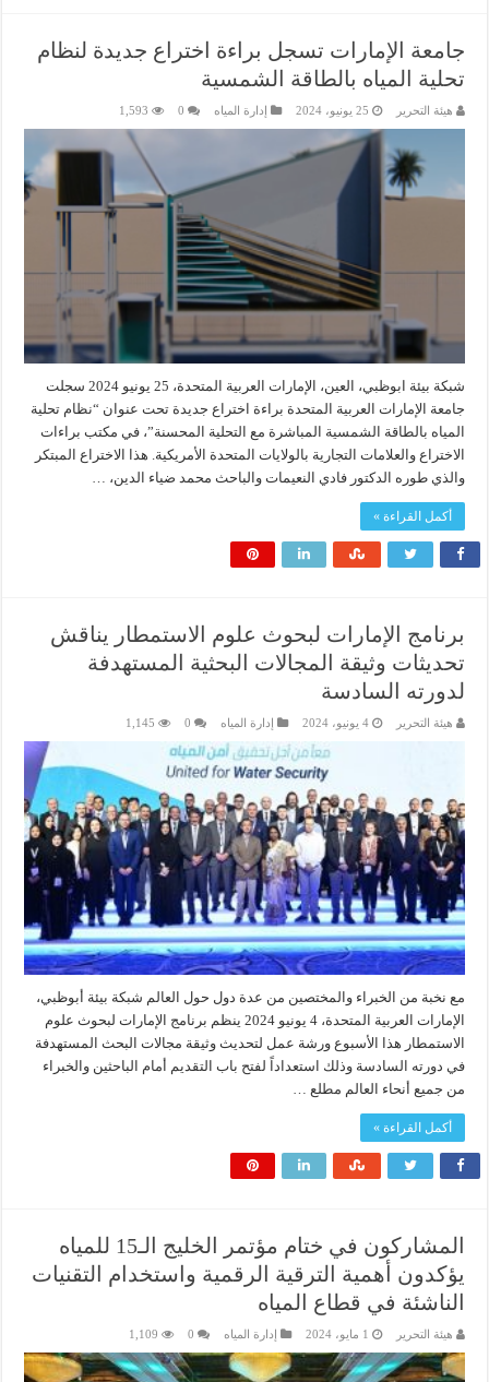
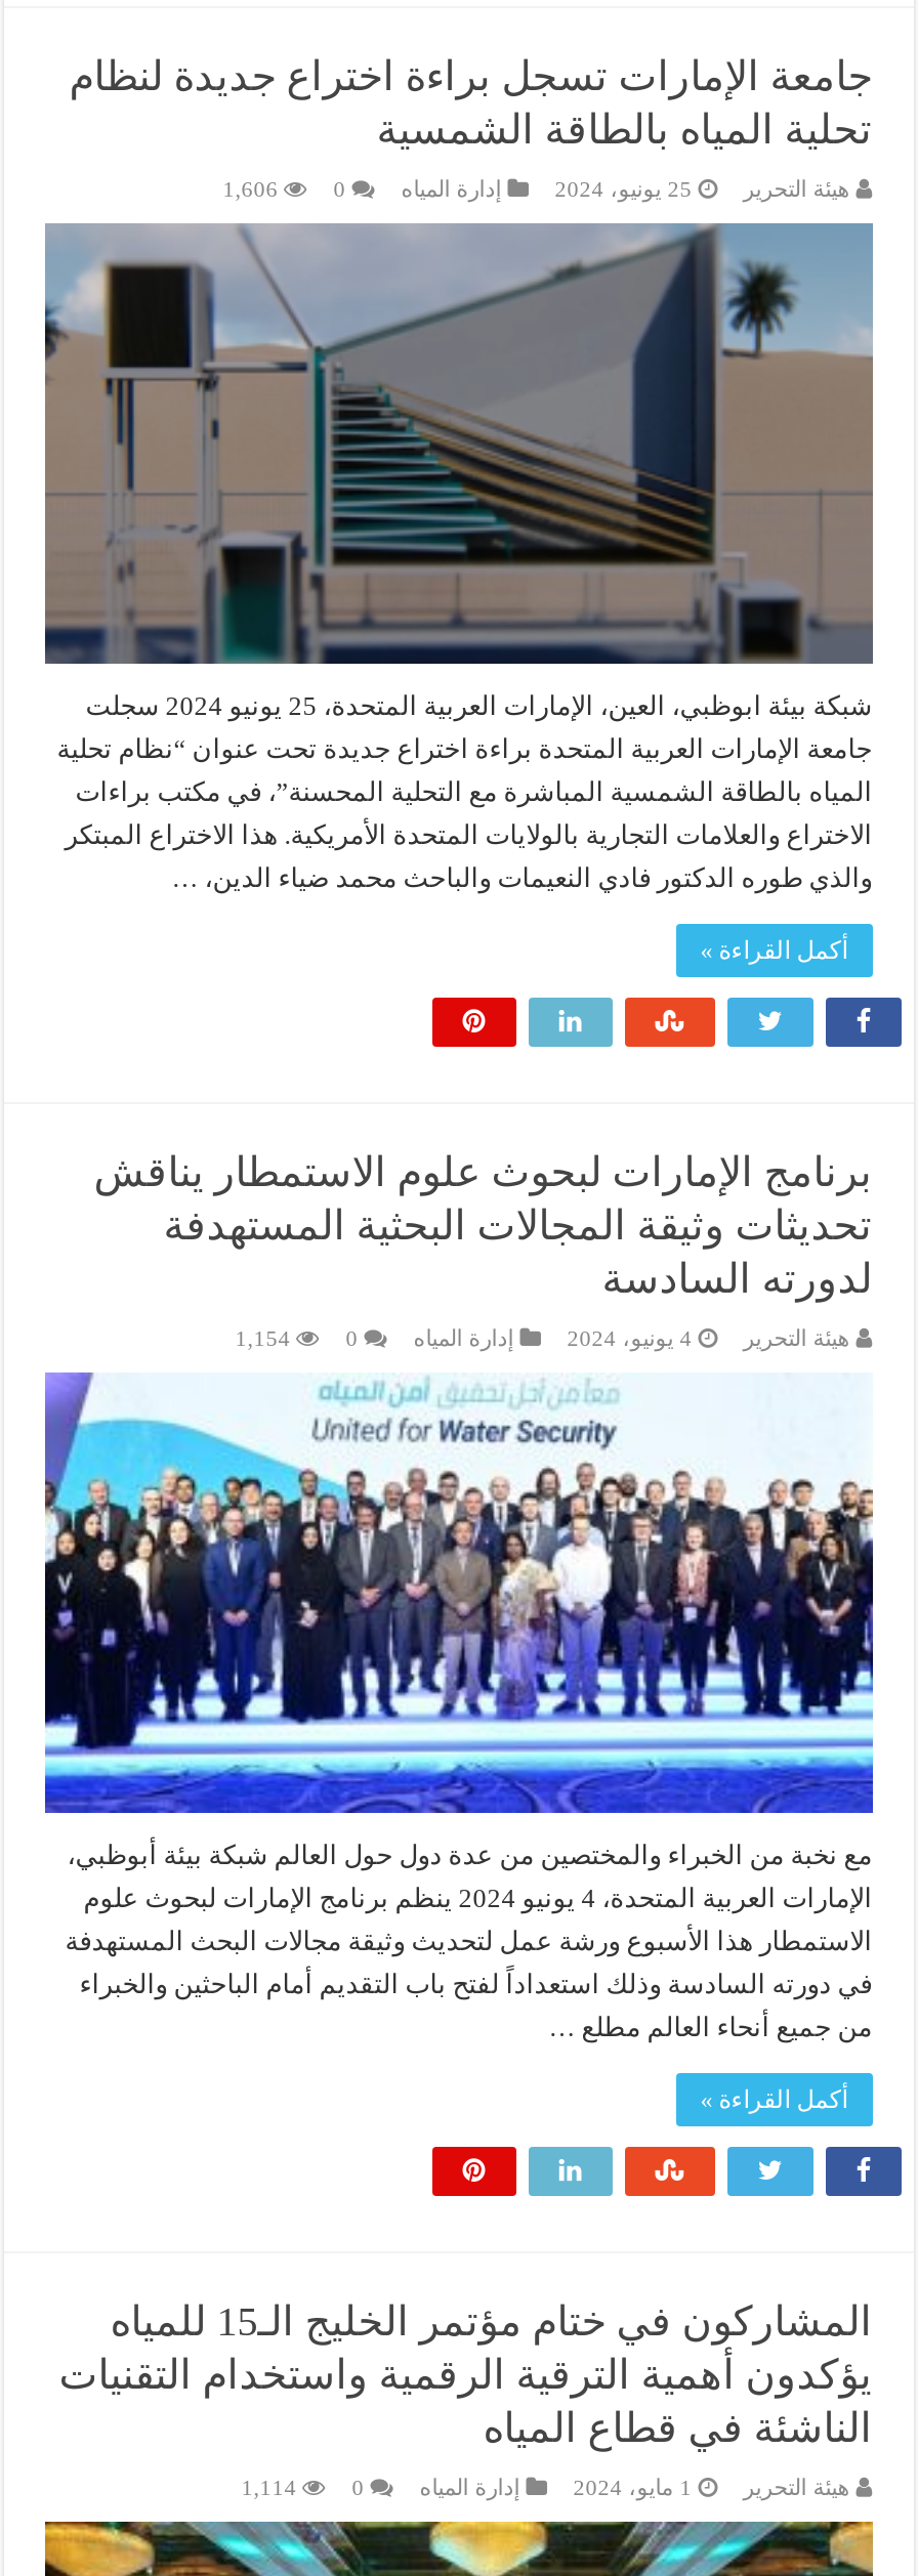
- 1,593
+ 1,606

- 1,145
+ 1,154

- 1,109
+ 1,114
